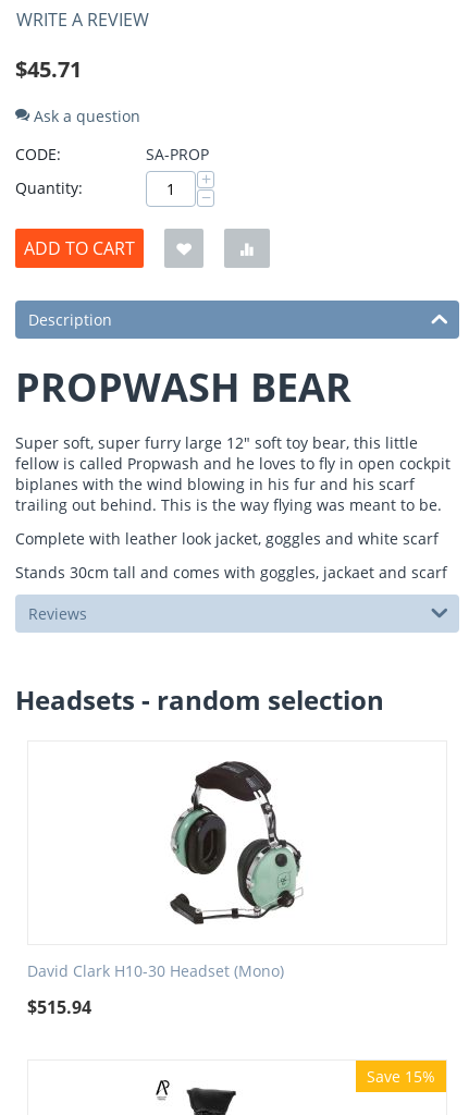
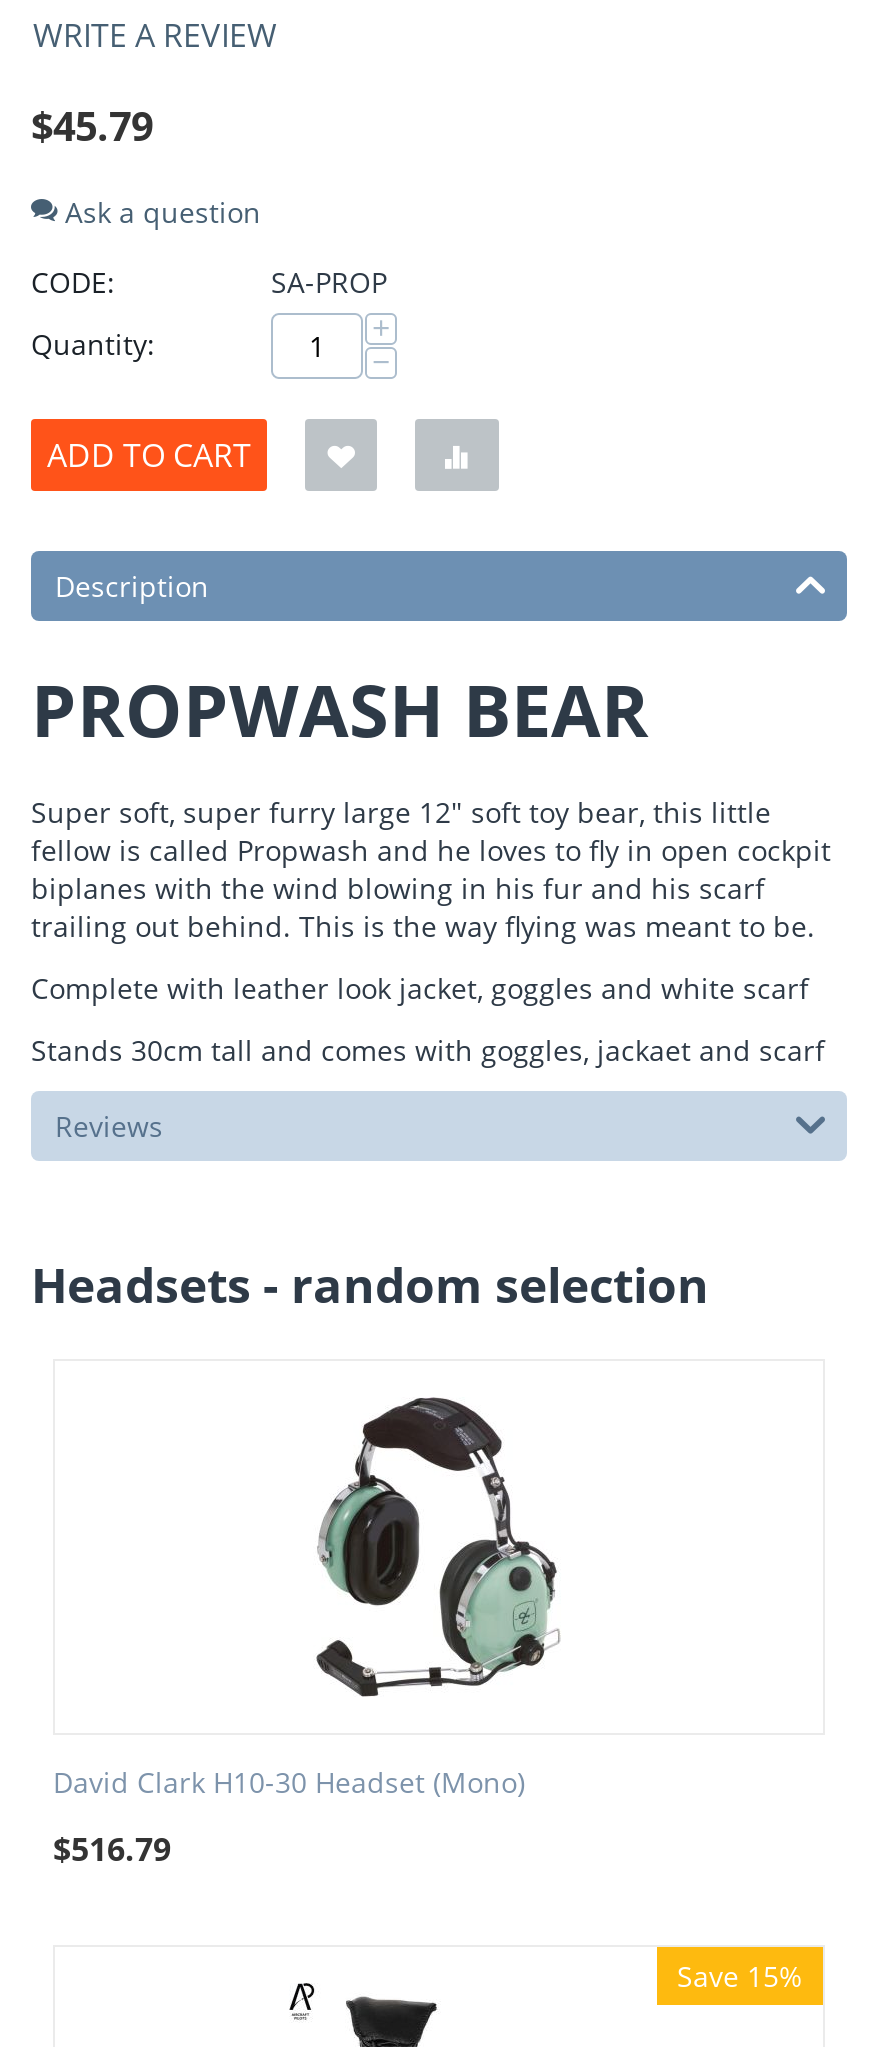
- $45.71
+ $45.79

- $515.94
+ $516.79
